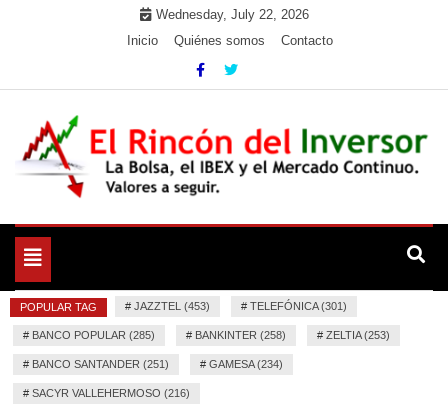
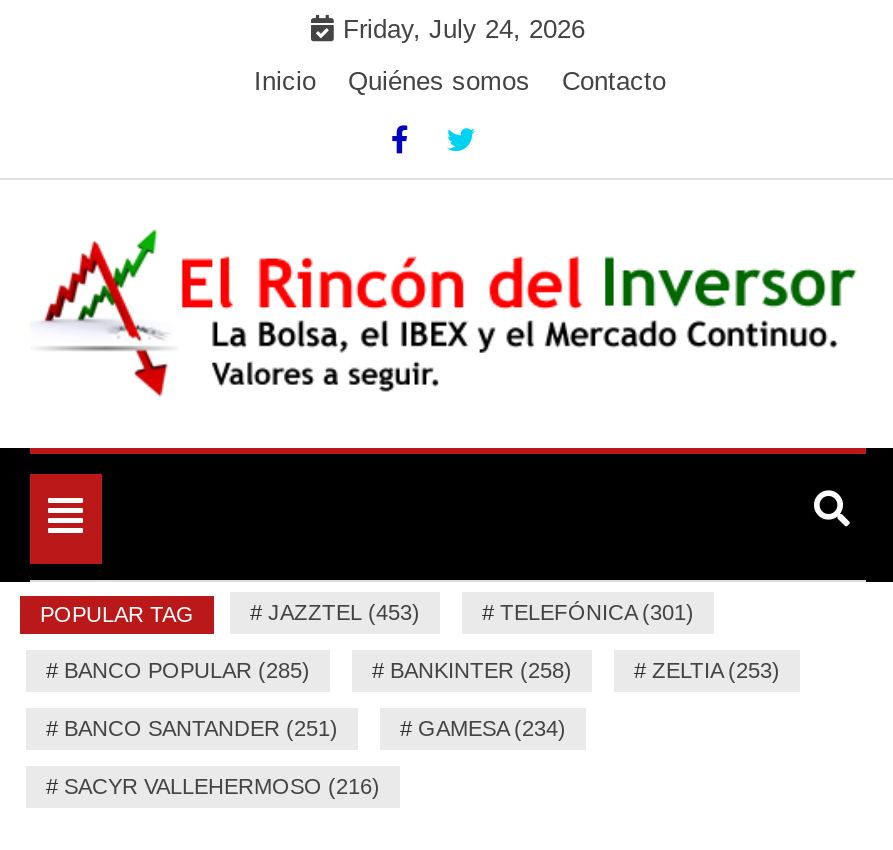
- Wednesday, July 22, 2026
+ Friday, July 24, 2026
